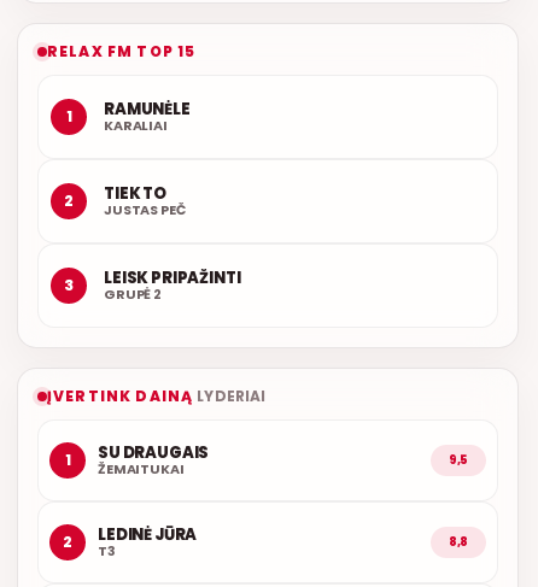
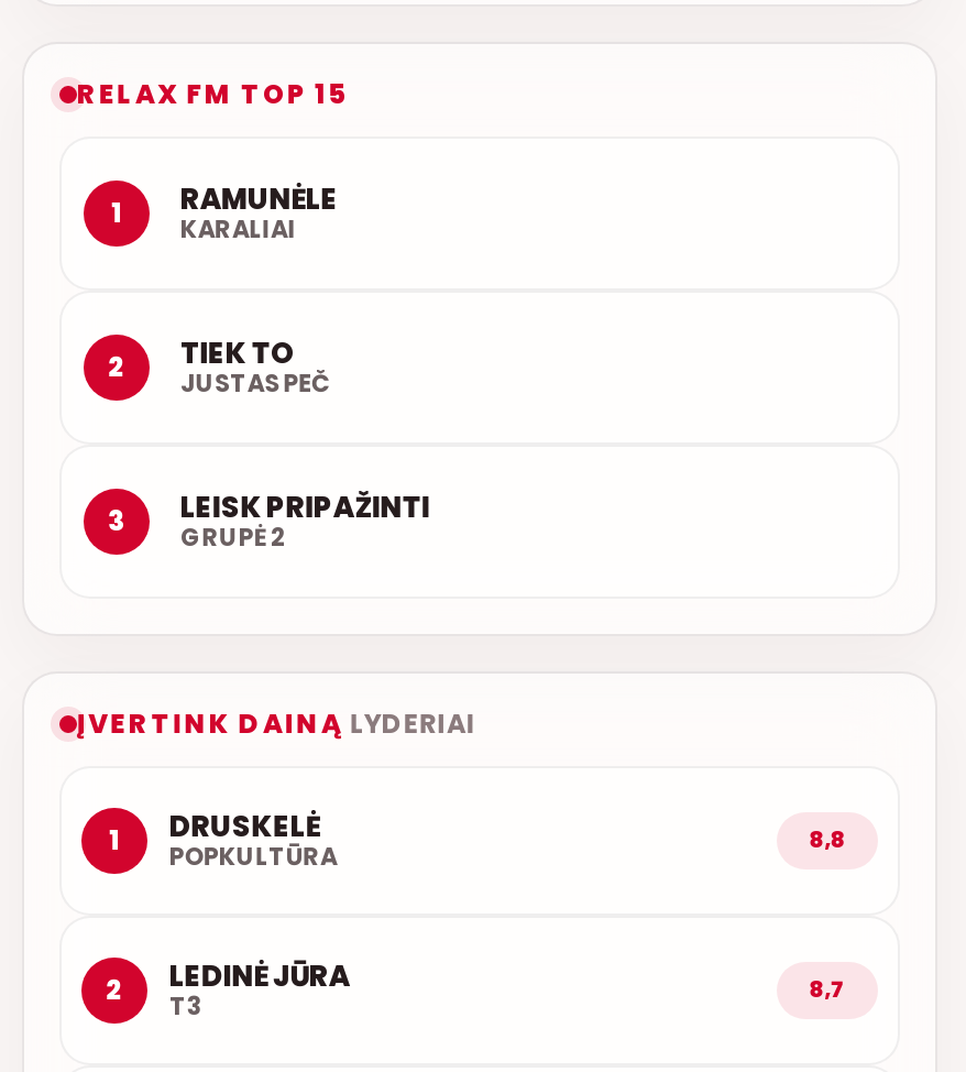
- SU DRAUGAIS
- ŽEMAITUKAI
- 9,5
+ DRUSKELĖ
+ POPKULTŪRA
+ 8,8

- 8,8
+ 8,7
